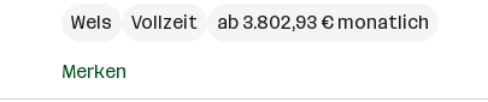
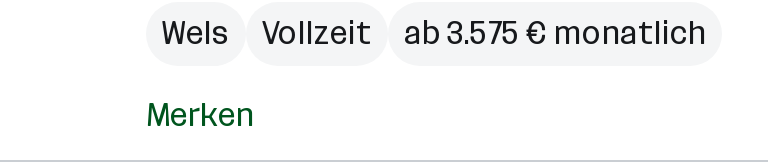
- Wels Vollzeit ab 3.802,93 € monatlich
+ Wels Vollzeit ab 3.575 € monatlich
